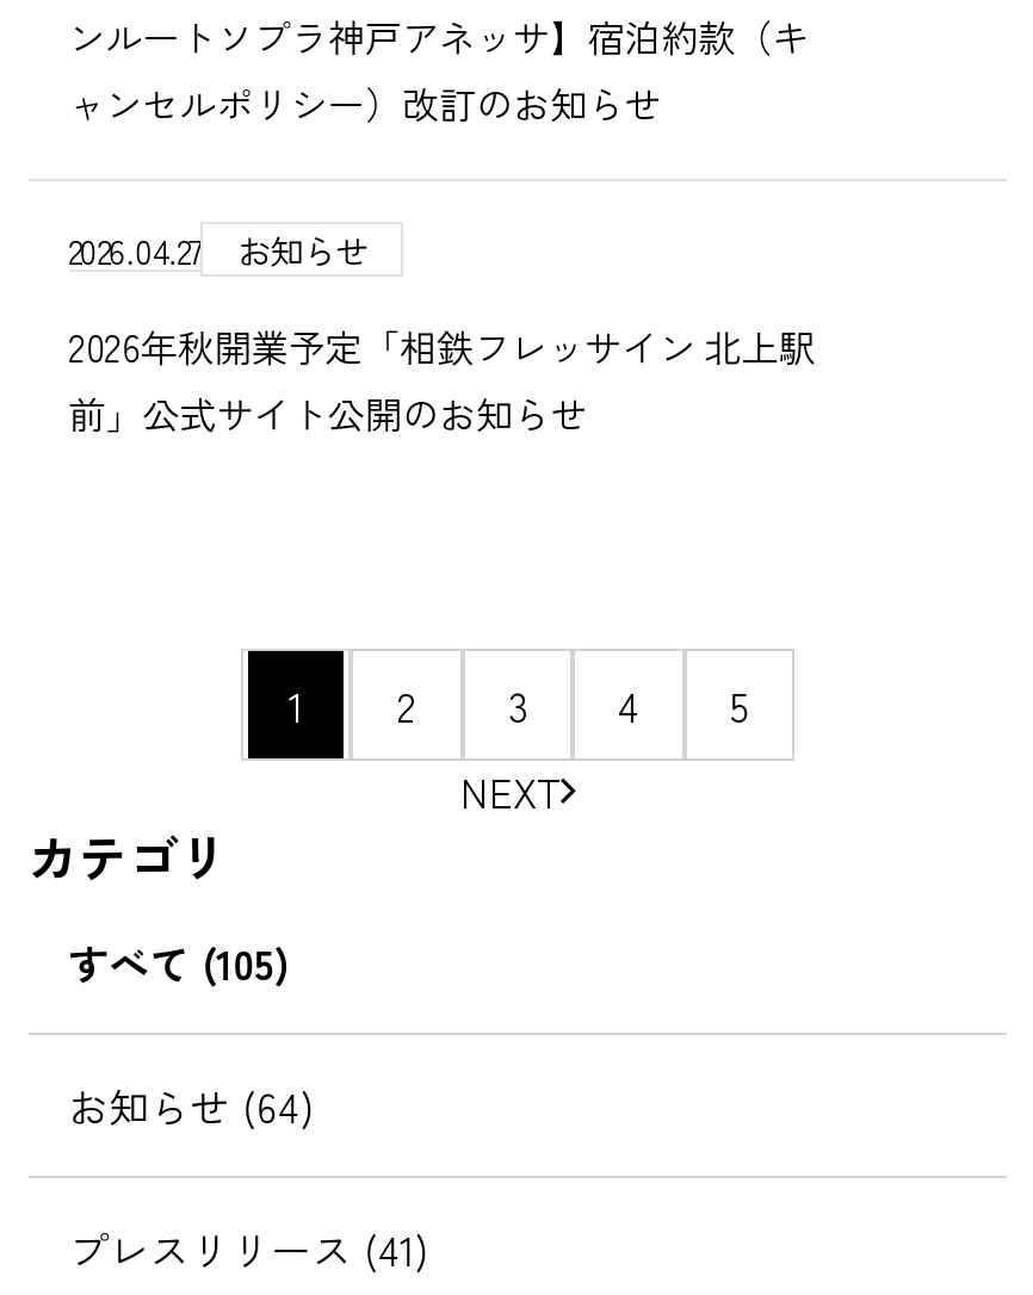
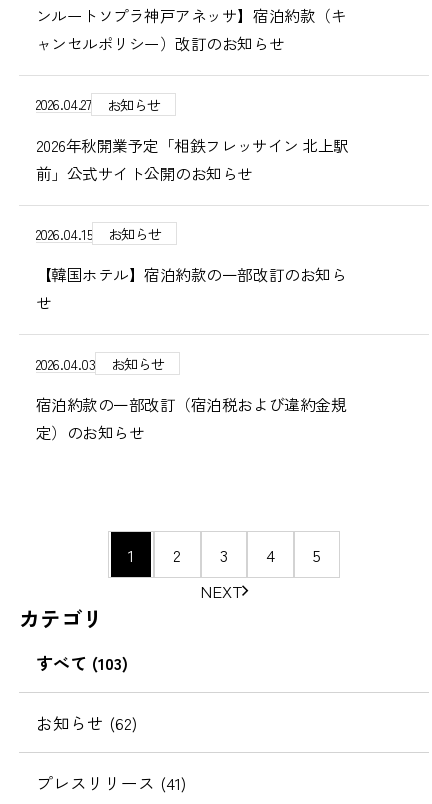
+ 2026.04.15
+ お知らせ
+ 【韓国ホテル】宿泊約款の一部改訂のお知ら
+ せ
+ 2026.04.03
+ お知らせ
+ 宿泊約款の一部改訂（宿泊税および違約金規
+ 定）のお知らせ

- すべて (105)
+ すべて (103)

- お知らせ (64)
+ お知らせ (62)
